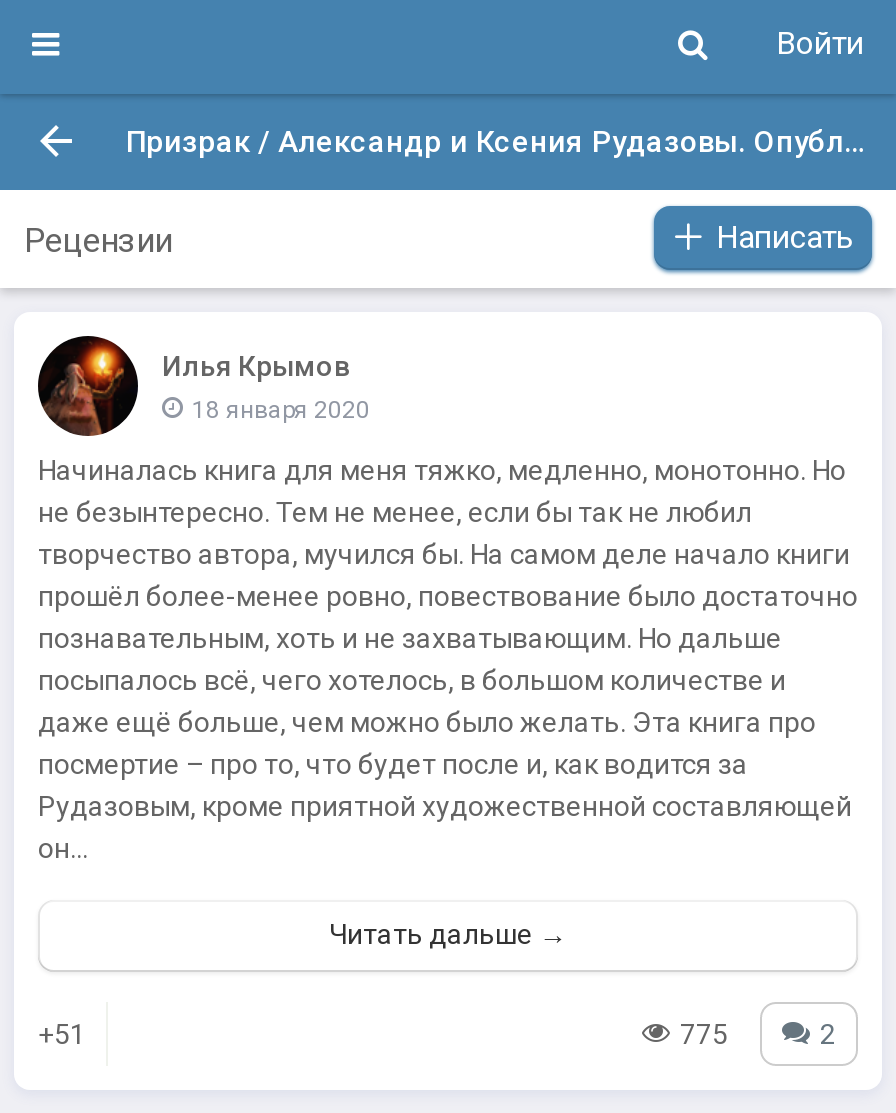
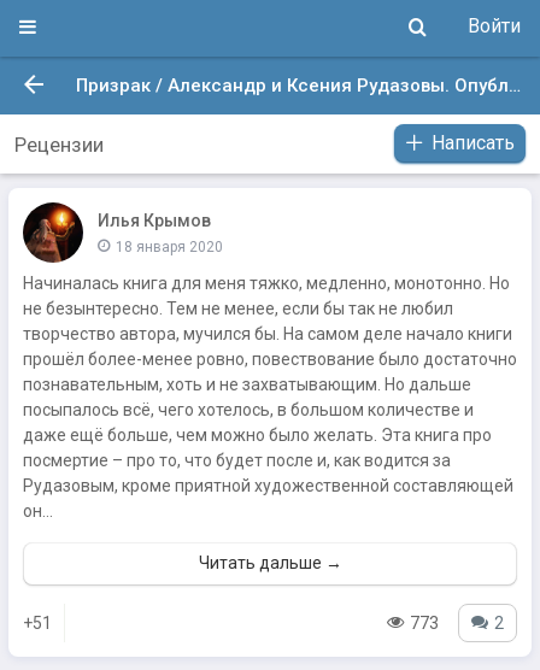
- 775
+ 773
